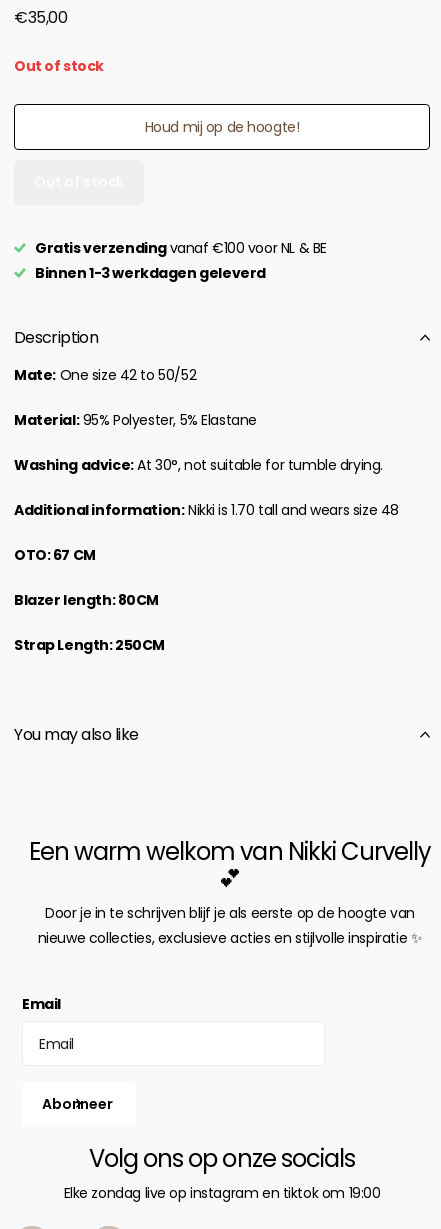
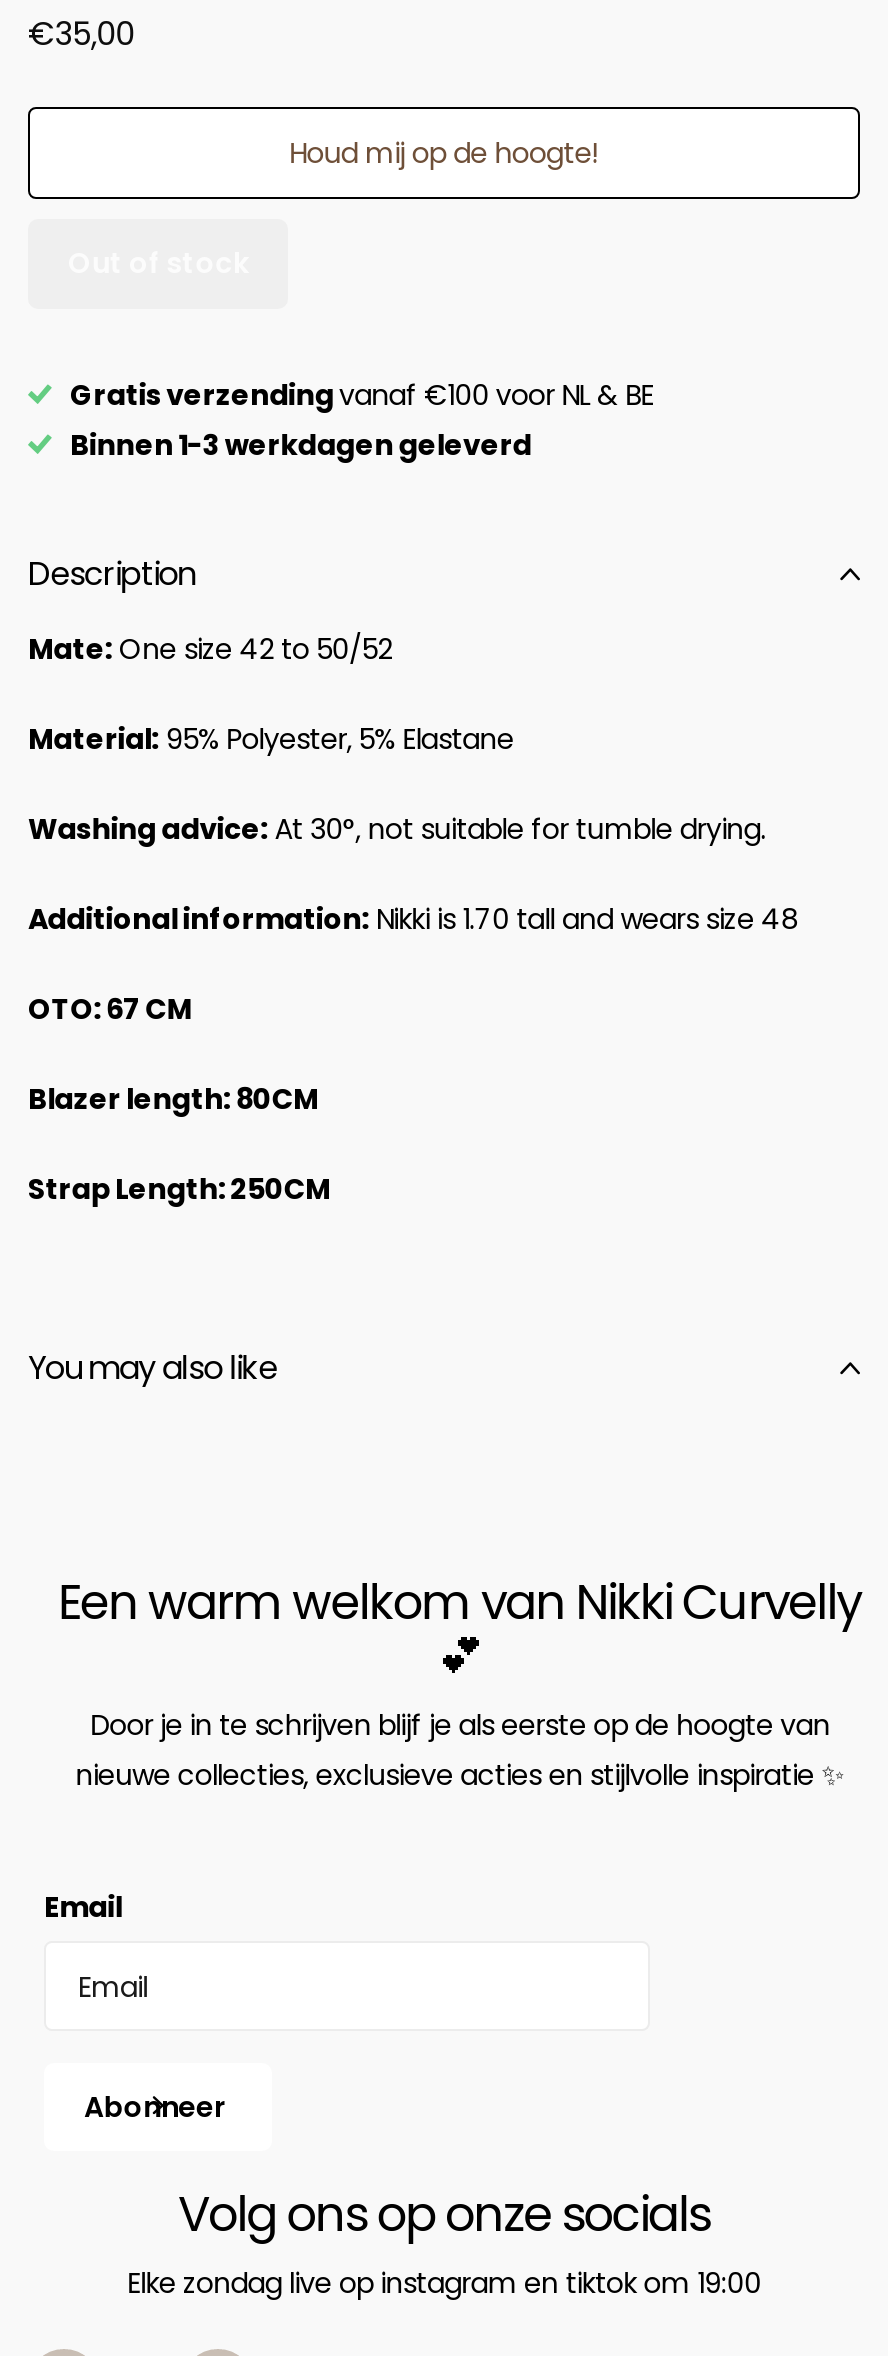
- Out of stock
